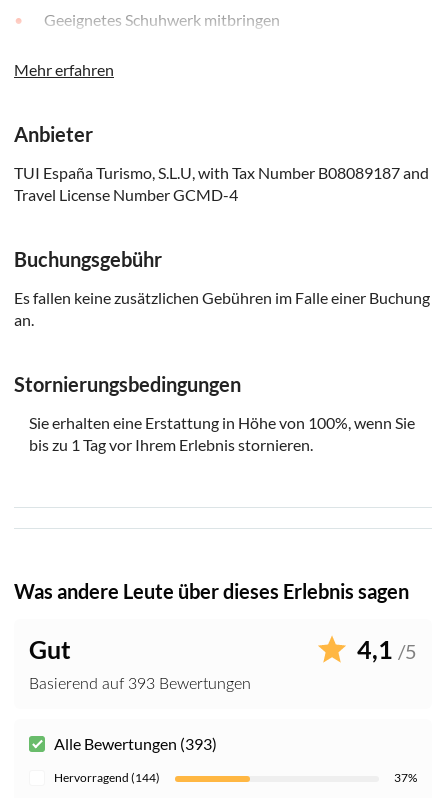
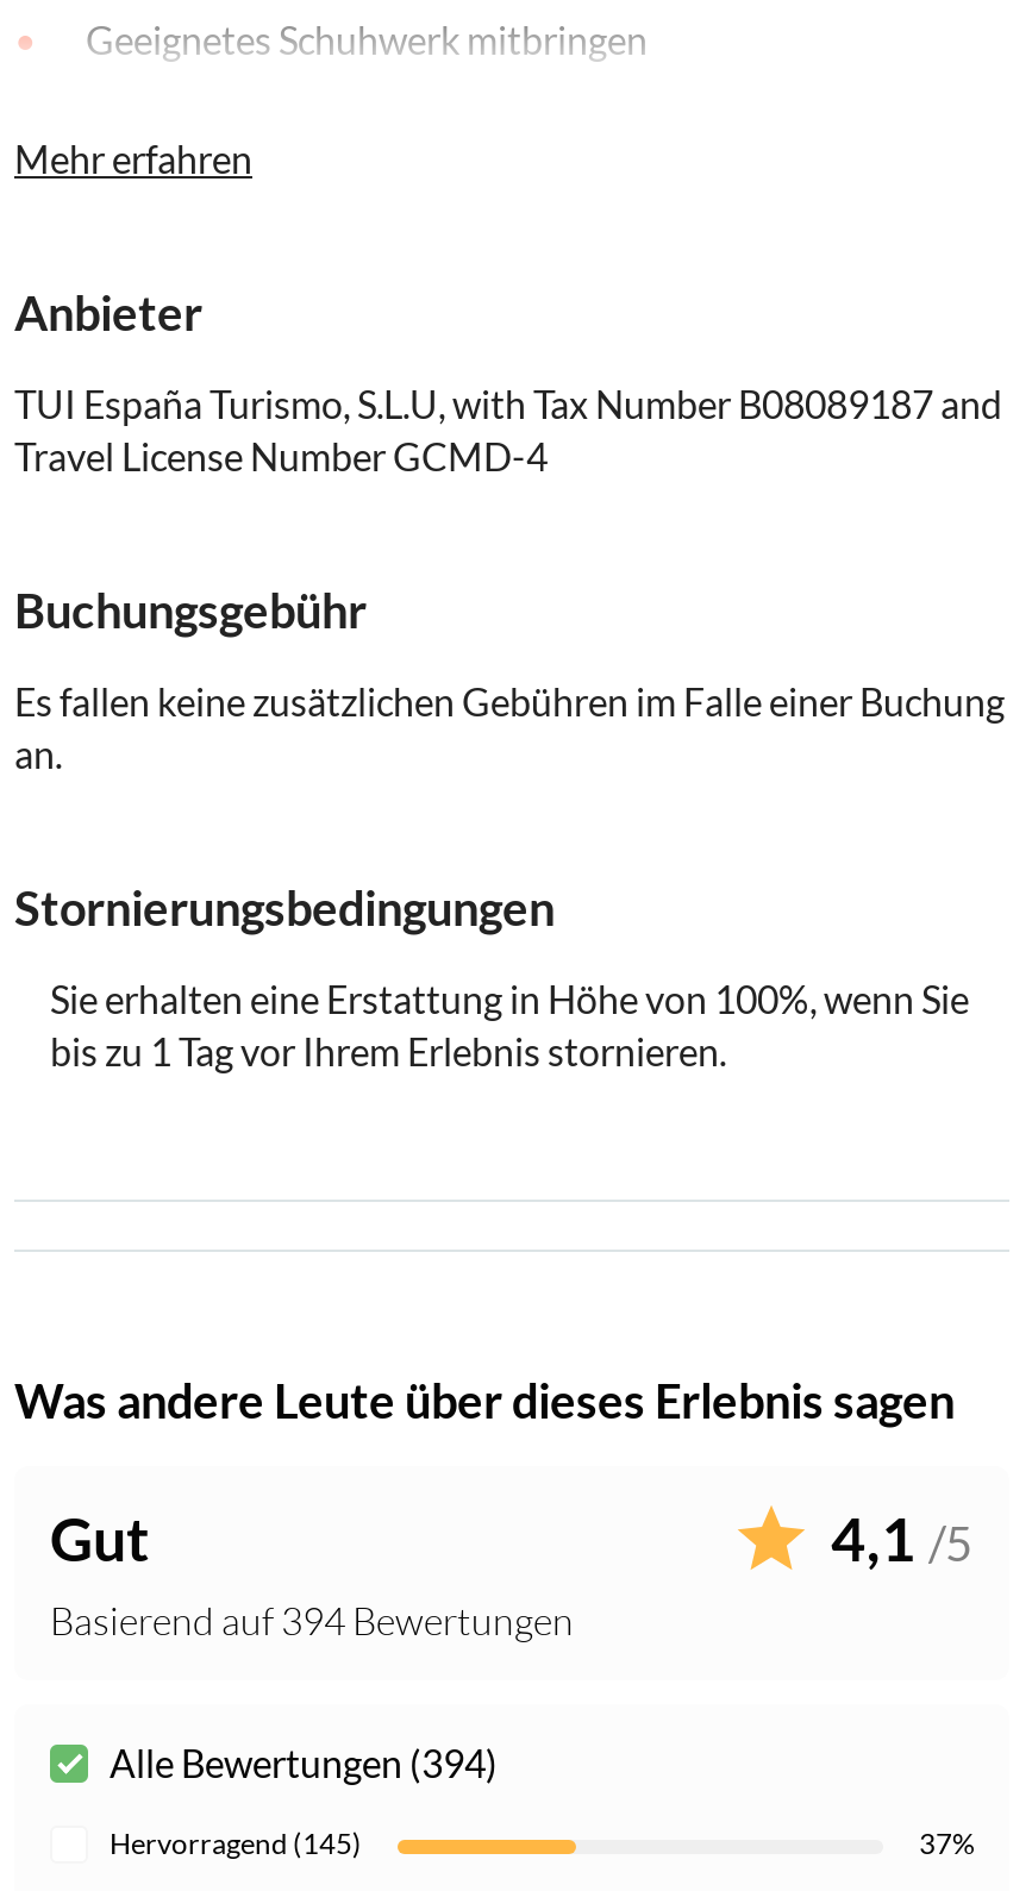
- Basierend auf 393 Bewertungen
+ Basierend auf 394 Bewertungen

- Alle Bewertungen (393)
+ Alle Bewertungen (394)

- Hervorragend (144)
+ Hervorragend (145)
